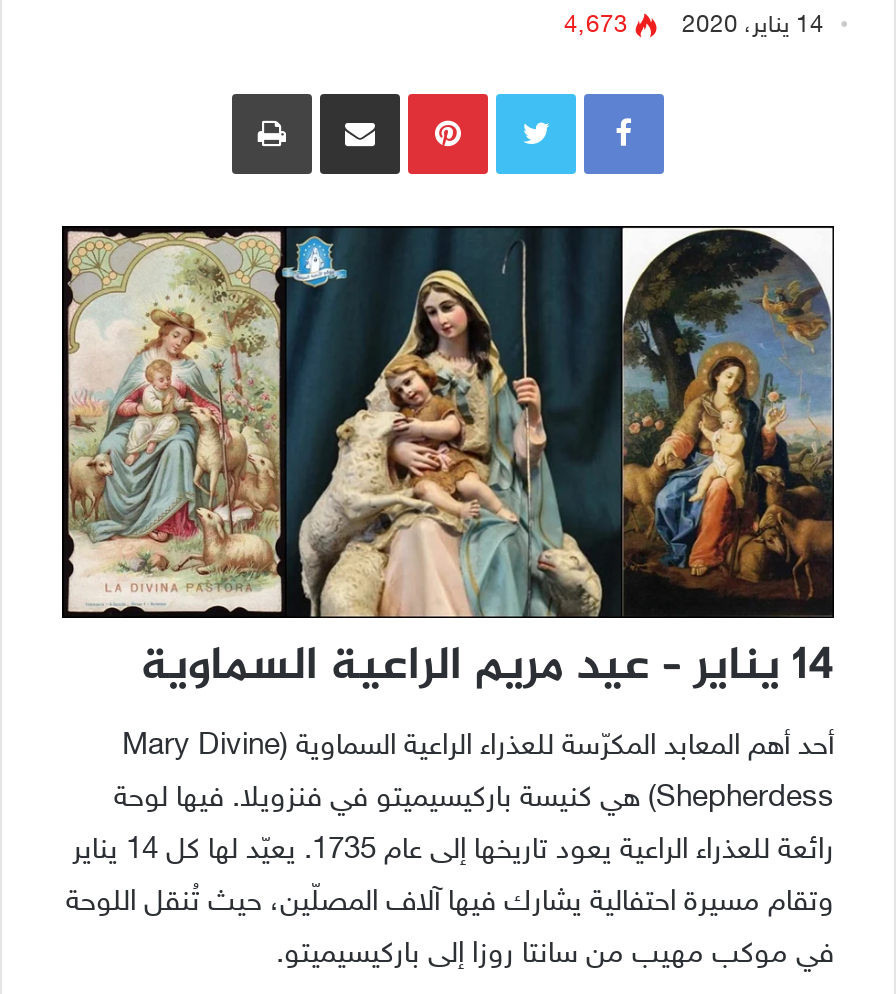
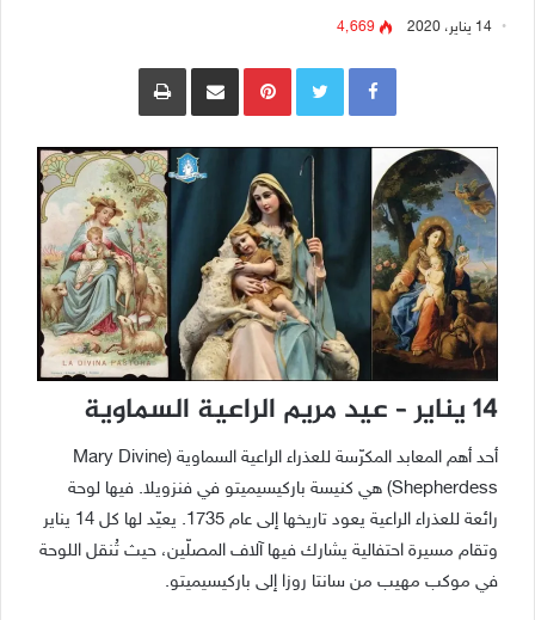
- 4٬673
+ 4٬669
